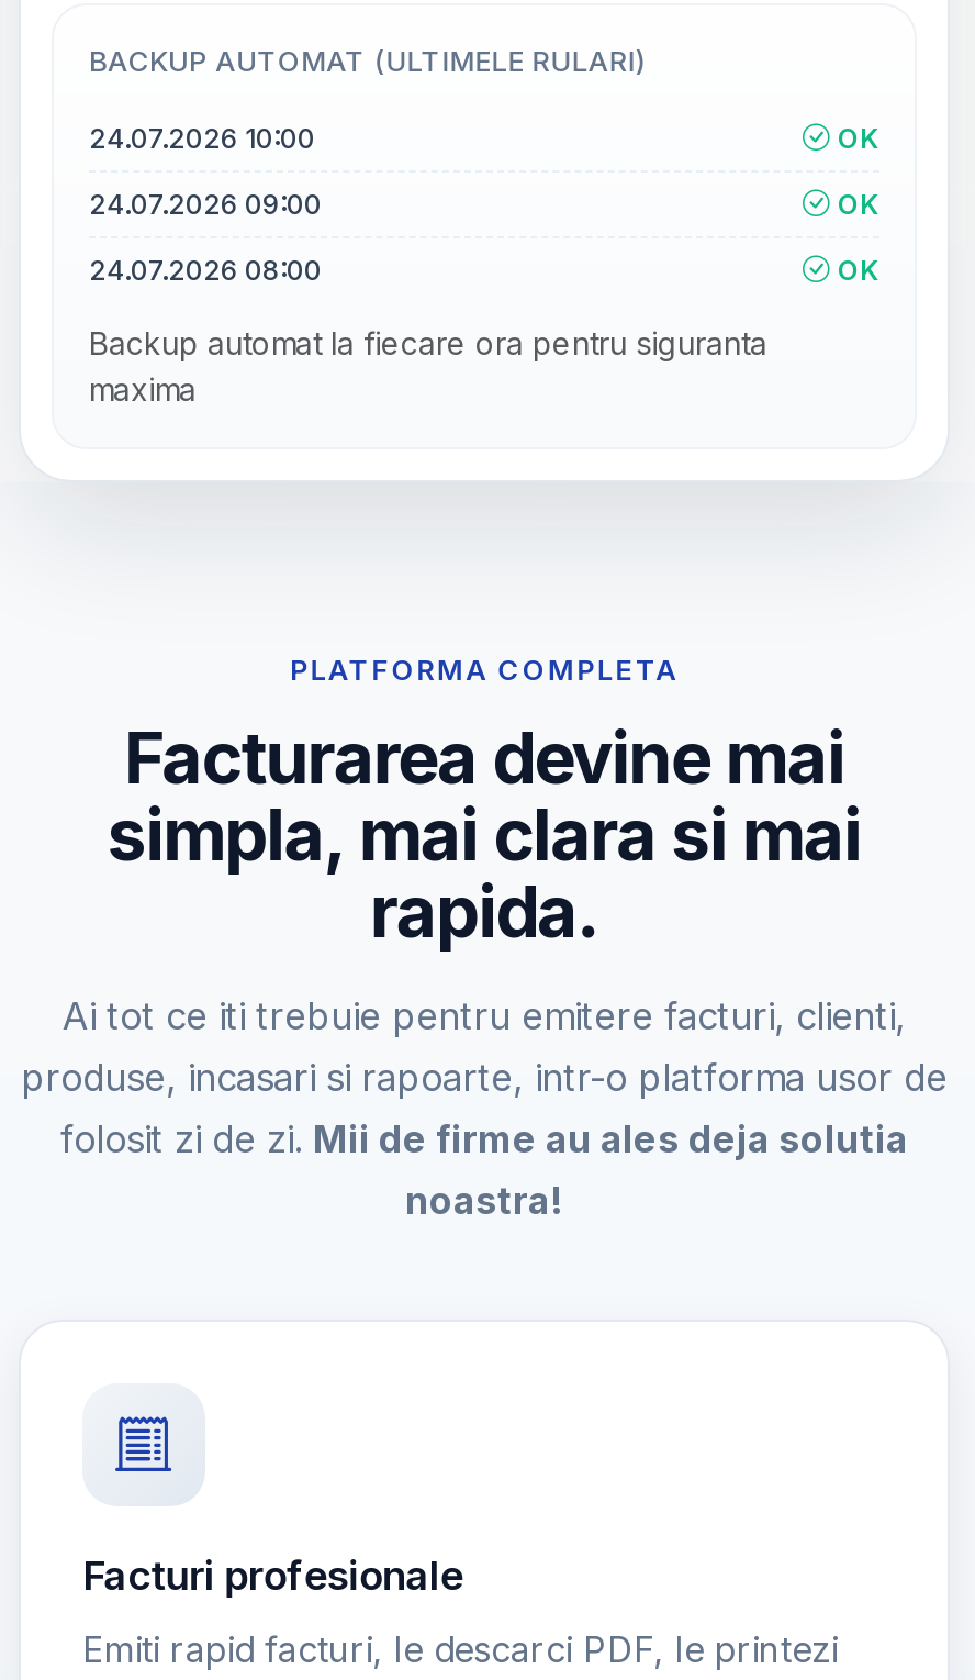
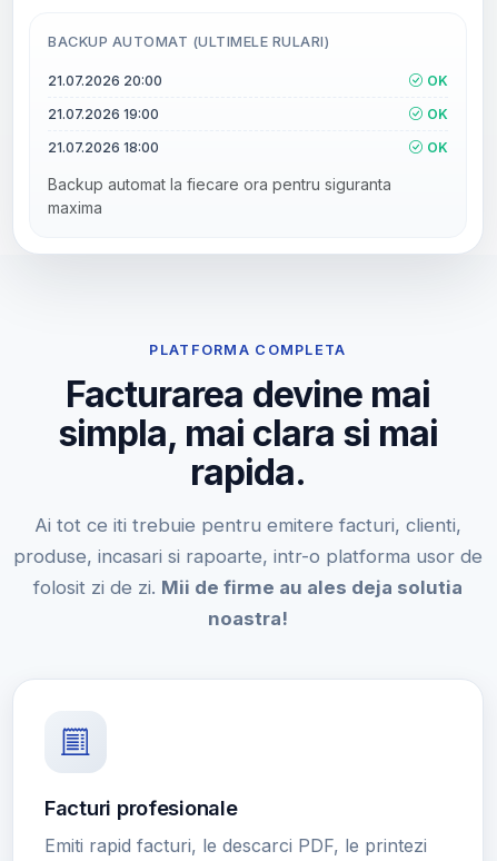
- 24.07.2026 10:00
+ 21.07.2026 20:00

- 24.07.2026 09:00
+ 21.07.2026 19:00

- 24.07.2026 08:00
+ 21.07.2026 18:00
